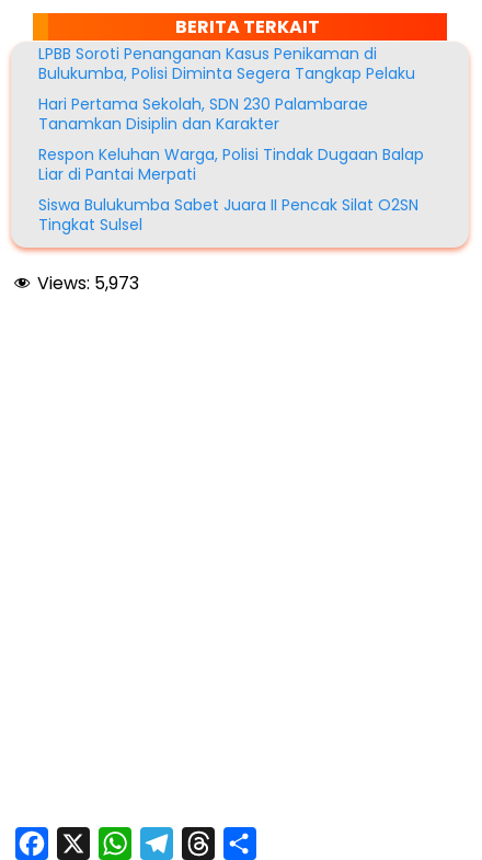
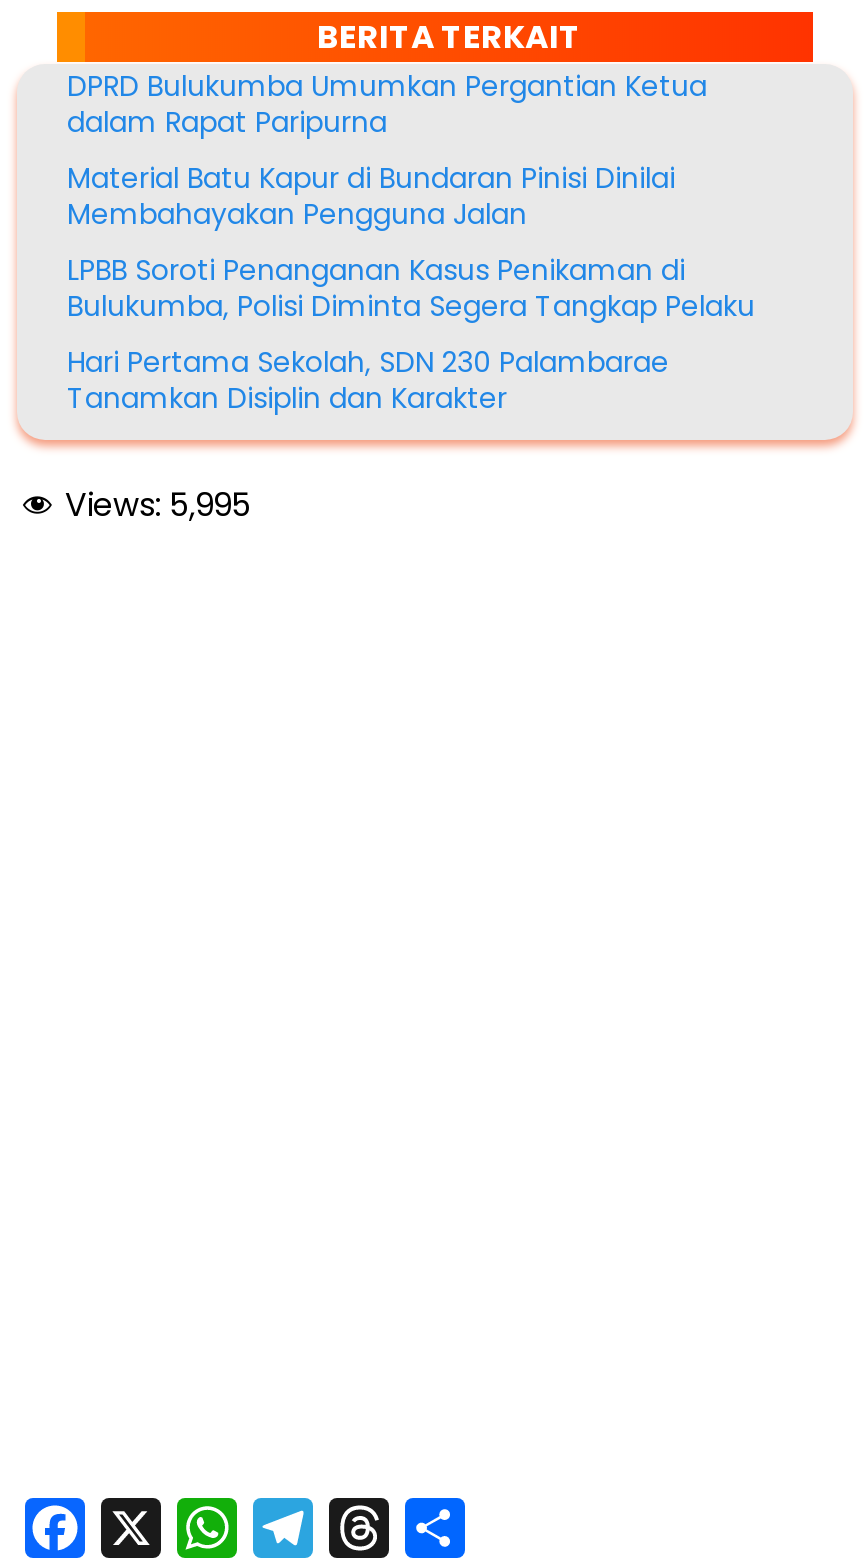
+ DPRD Bulukumba Umumkan Pergantian Ketua
+ dalam Rapat Paripurna
+ Material Batu Kapur di Bundaran Pinisi Dinilai
+ Membahayakan Pengguna Jalan

moved down: LPBB Soroti Penanganan Kasus Penikaman di | Bulukumba, Polisi Diminta Segera Tangkap Pelaku | Hari Pertama Sekolah, SDN 230 Palambarae | Tanamkan Disiplin dan Karakter

- Respon Keluhan Warga, Polisi Tindak Dugaan Balap
- Liar di Pantai Merpati
- Siswa Bulukumba Sabet Juara II Pencak Silat O2SN
- Tingkat Sulsel
- Views: 5,973
+ Views: 5,995
